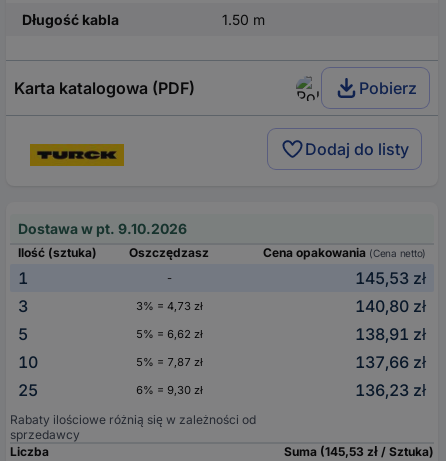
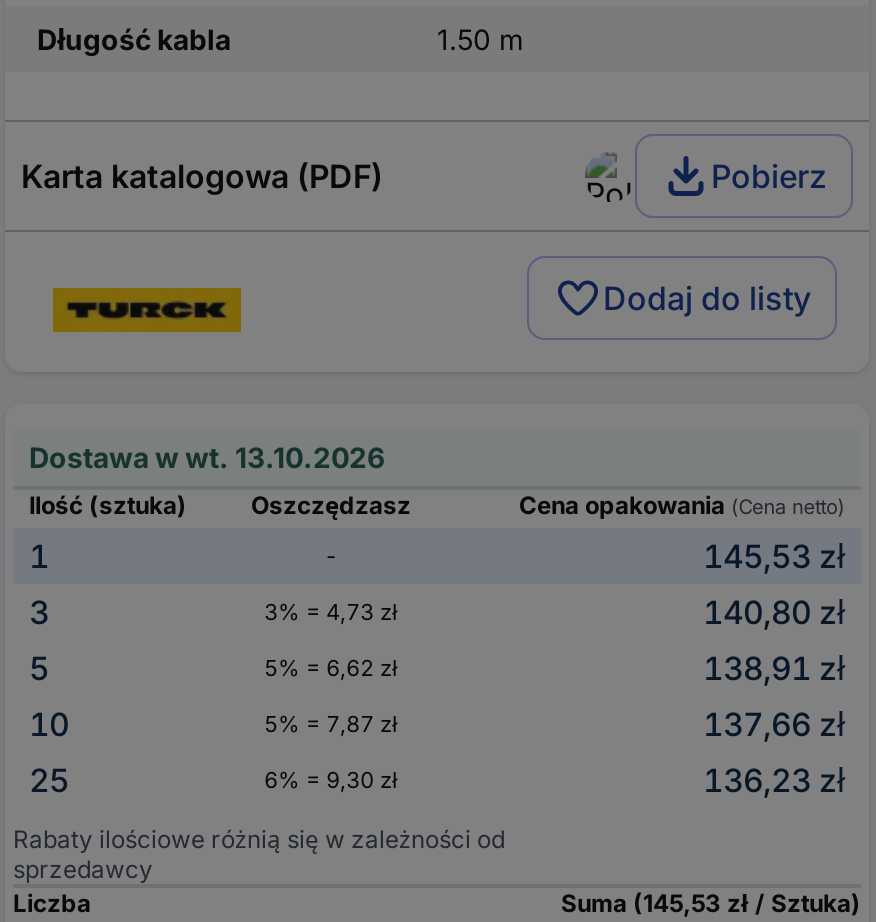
- Dostawa w pt. 9.10.2026
+ Dostawa w wt. 13.10.2026
